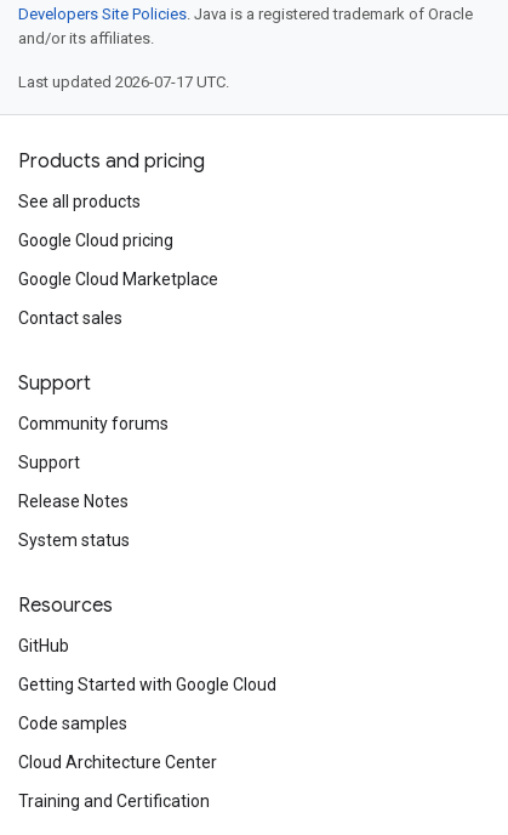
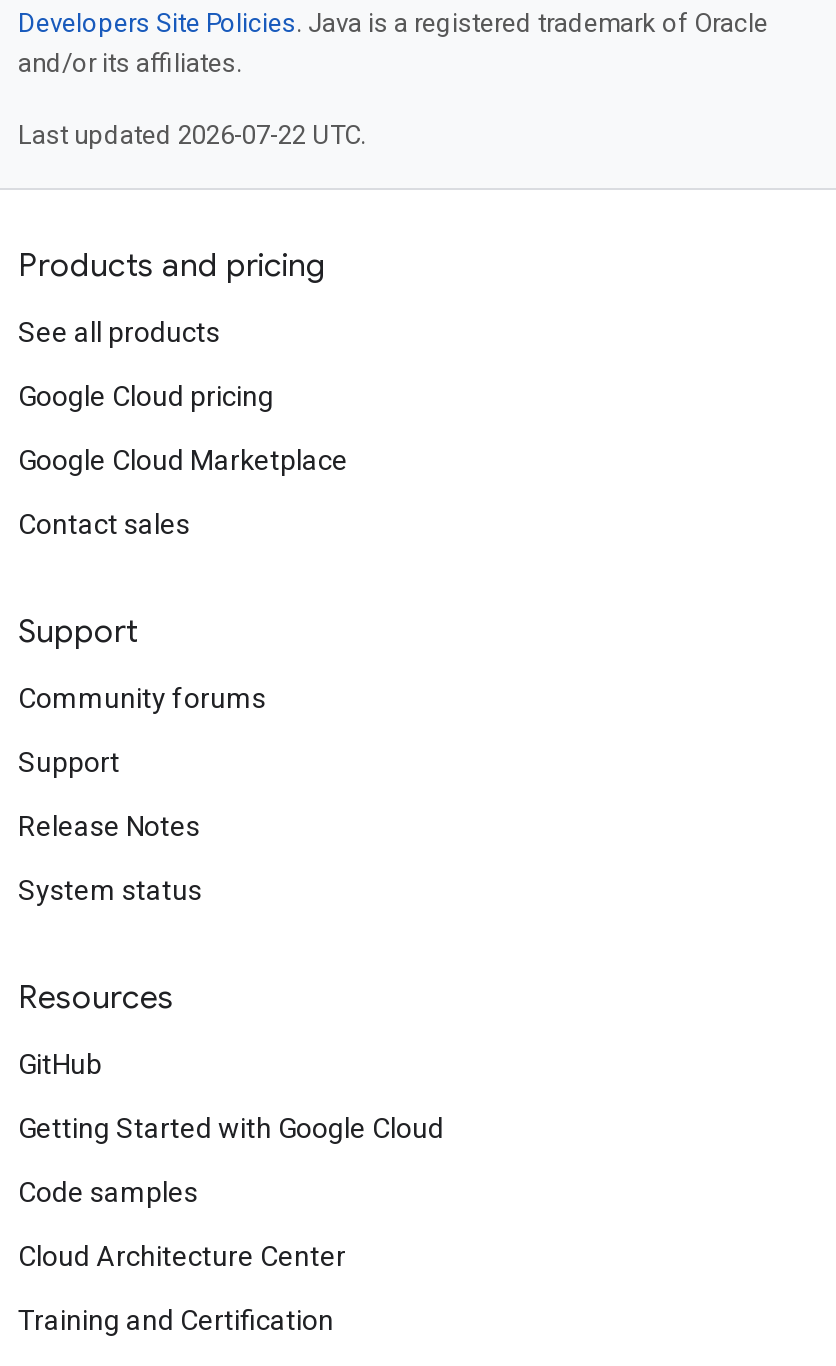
- Last updated 2026-07-17 UTC.
+ Last updated 2026-07-22 UTC.
